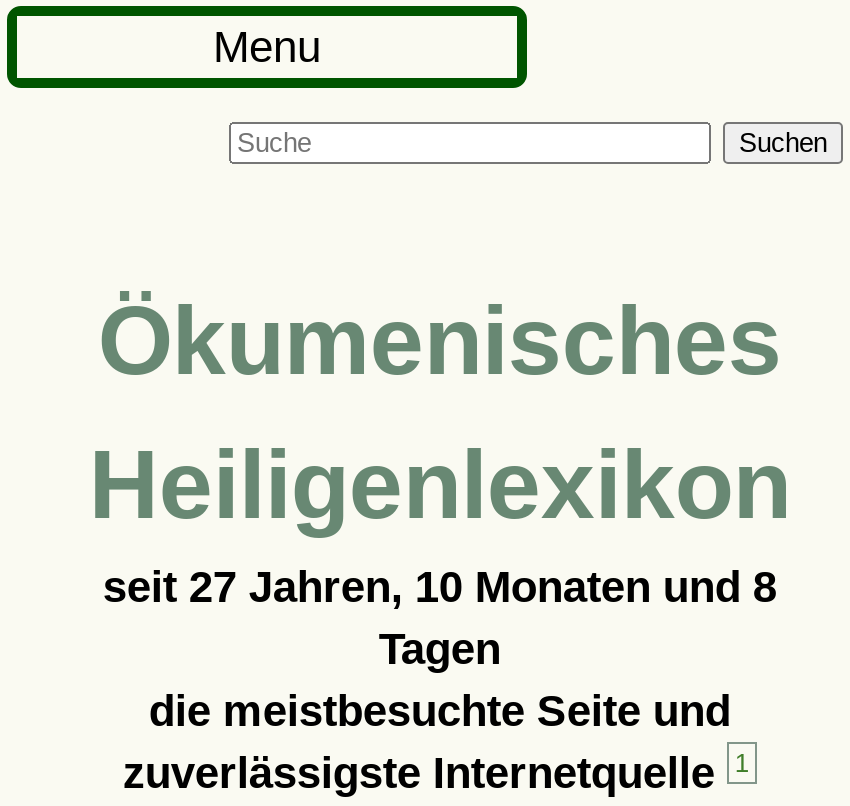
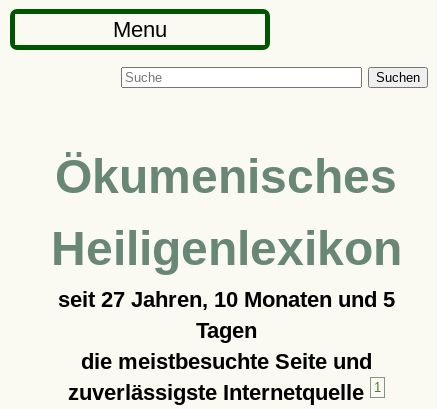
- seit 27 Jahren, 10 Monaten und 8
+ seit 27 Jahren, 10 Monaten und 5
